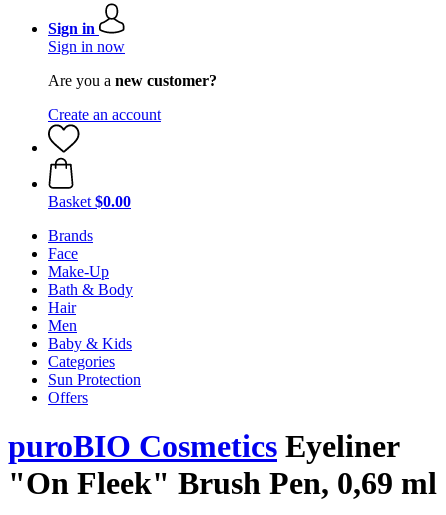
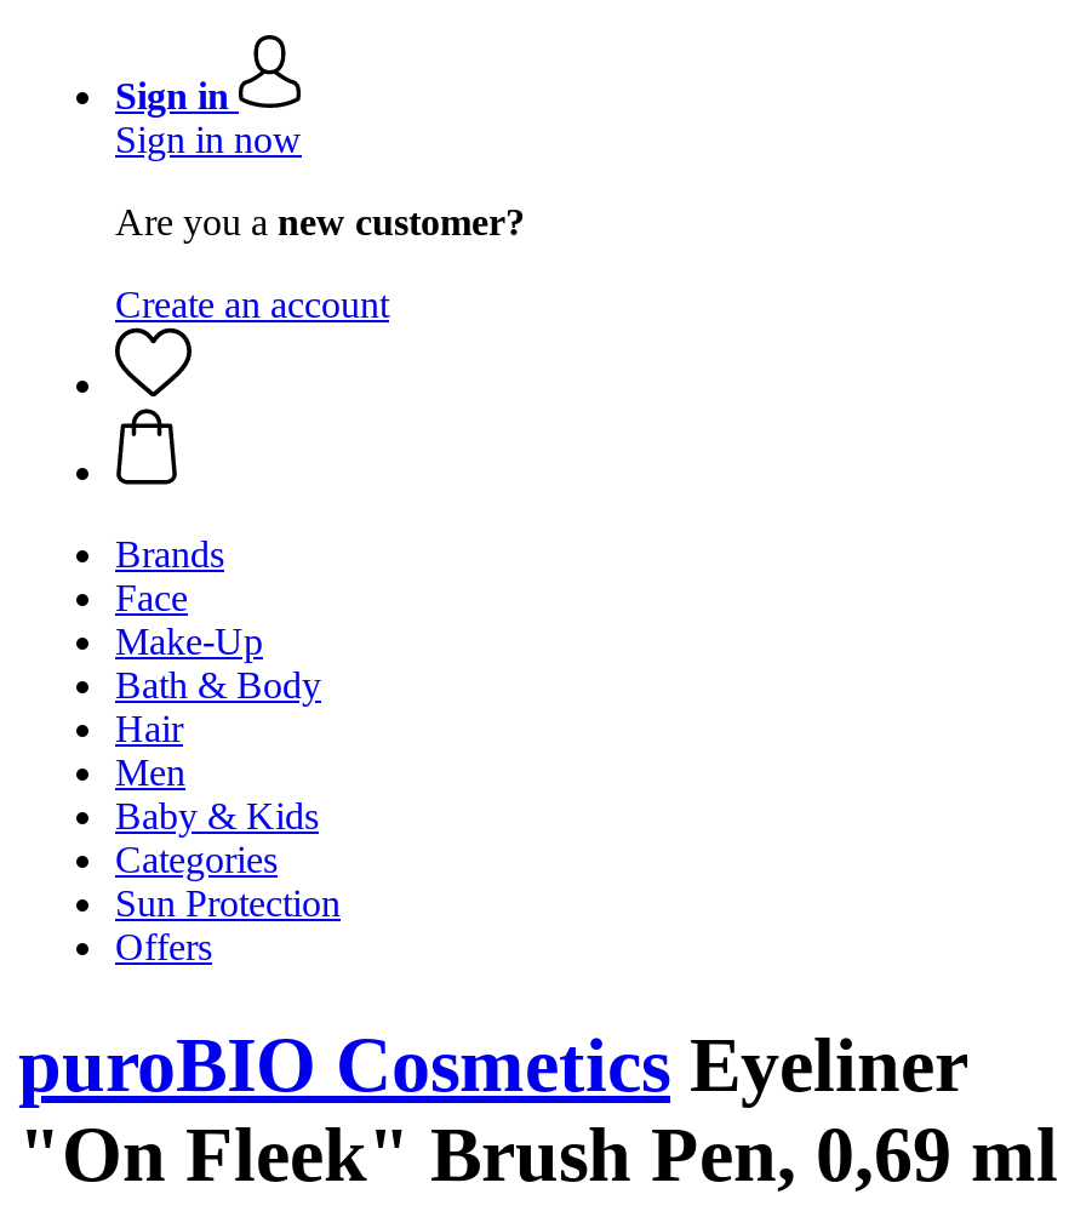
- Basket $0.00
